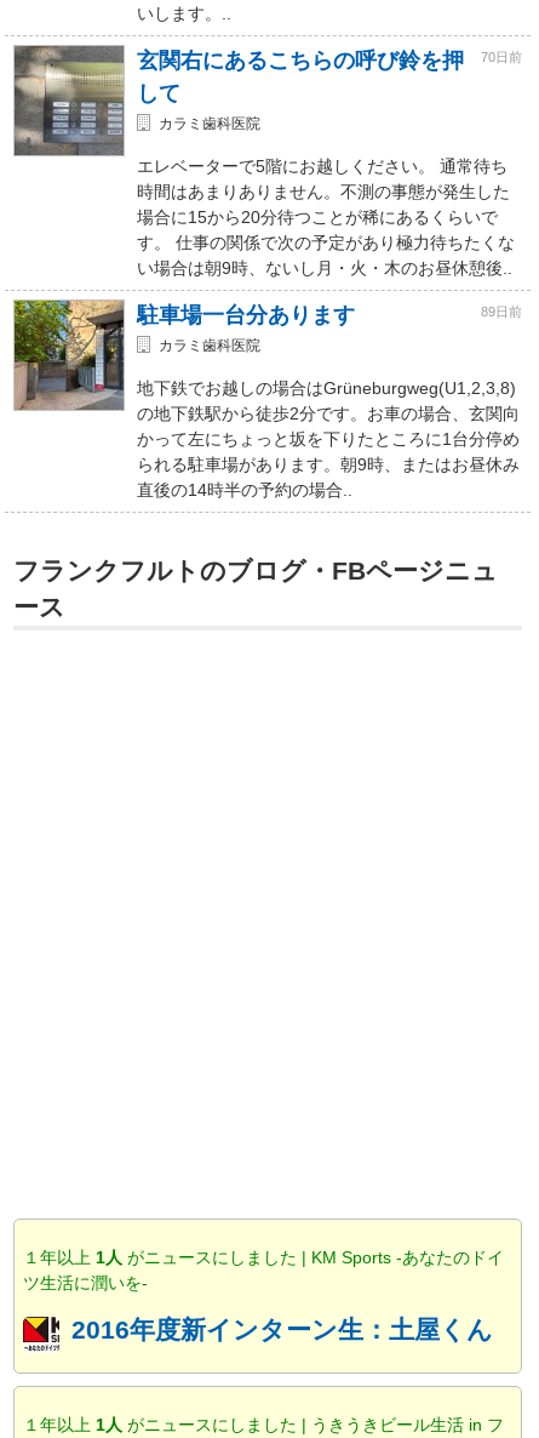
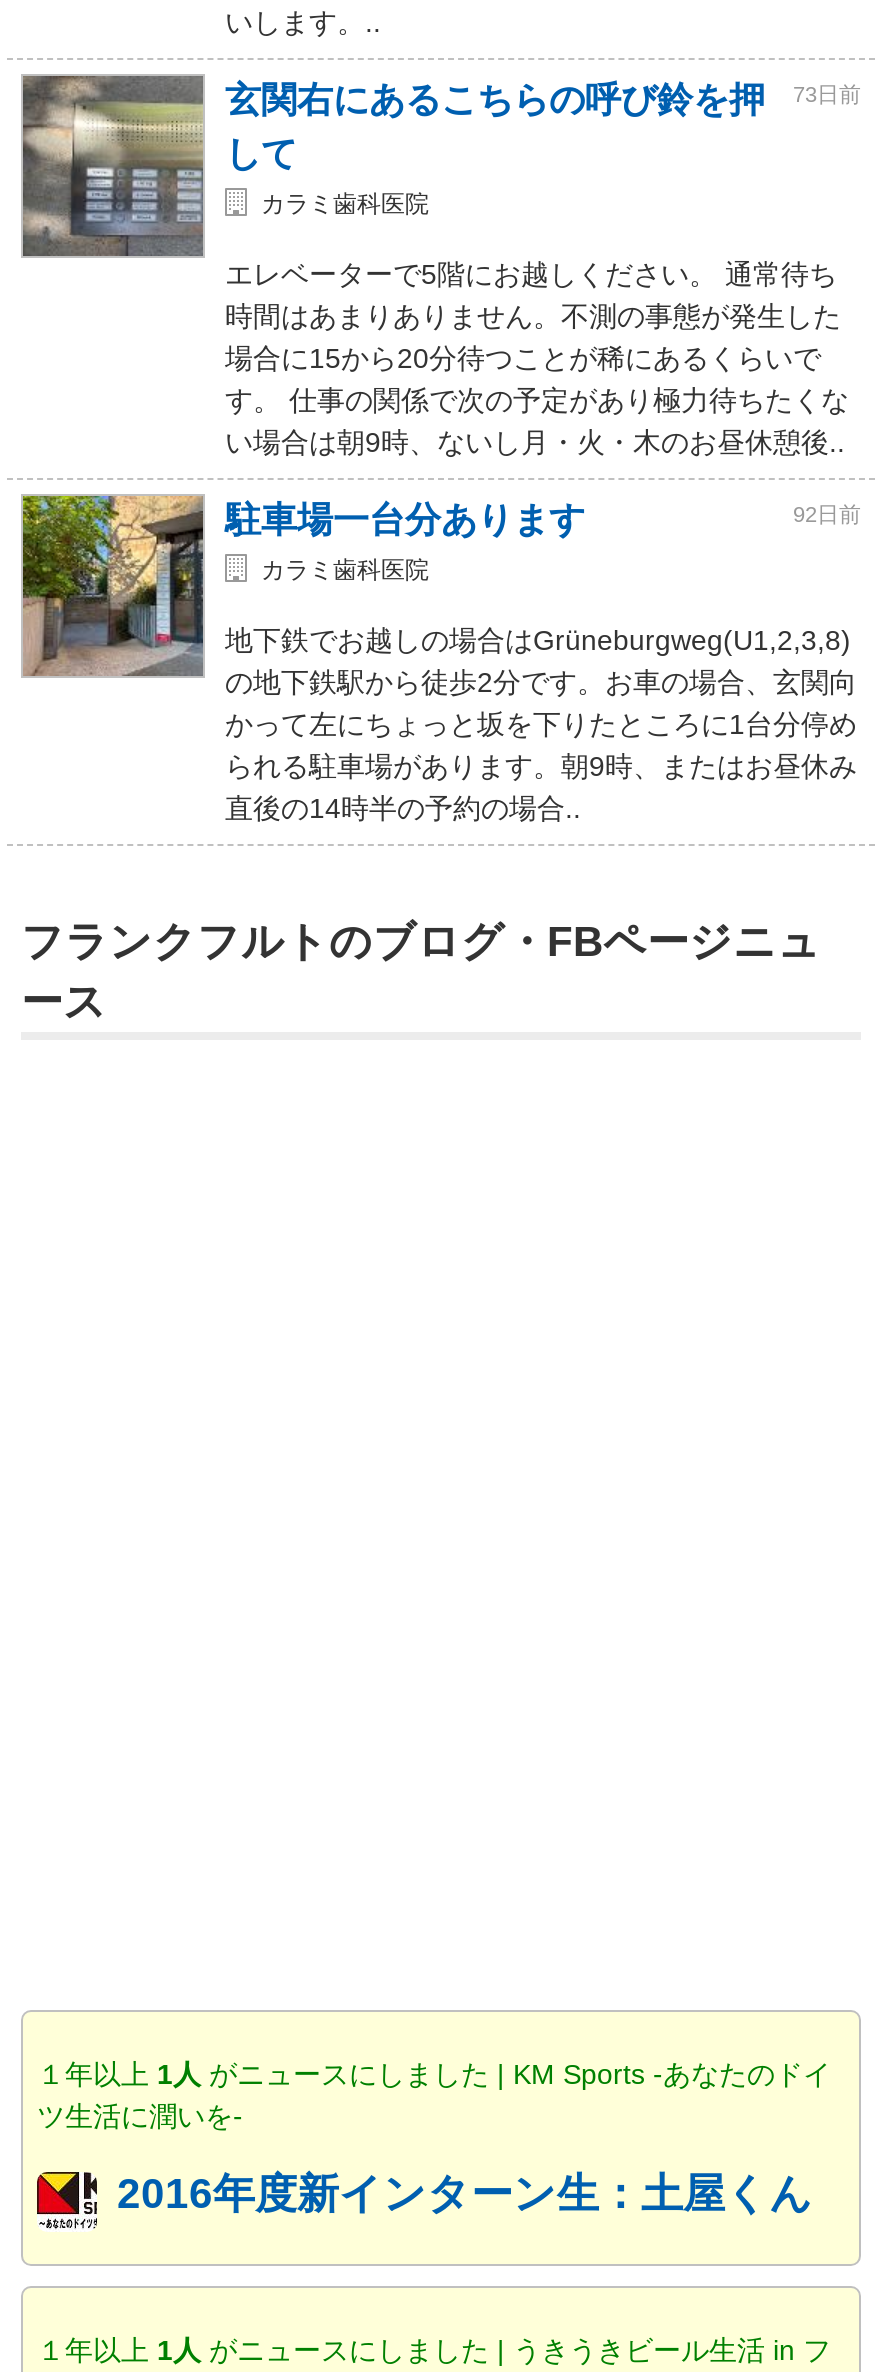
- 玄関右にあるこちらの呼び鈴を押 70日前
+ 玄関右にあるこちらの呼び鈴を押 73日前

- 89日前
+ 92日前
